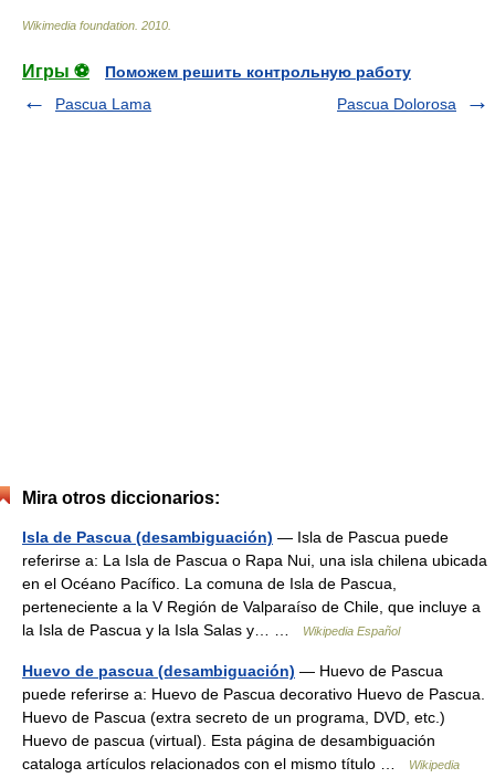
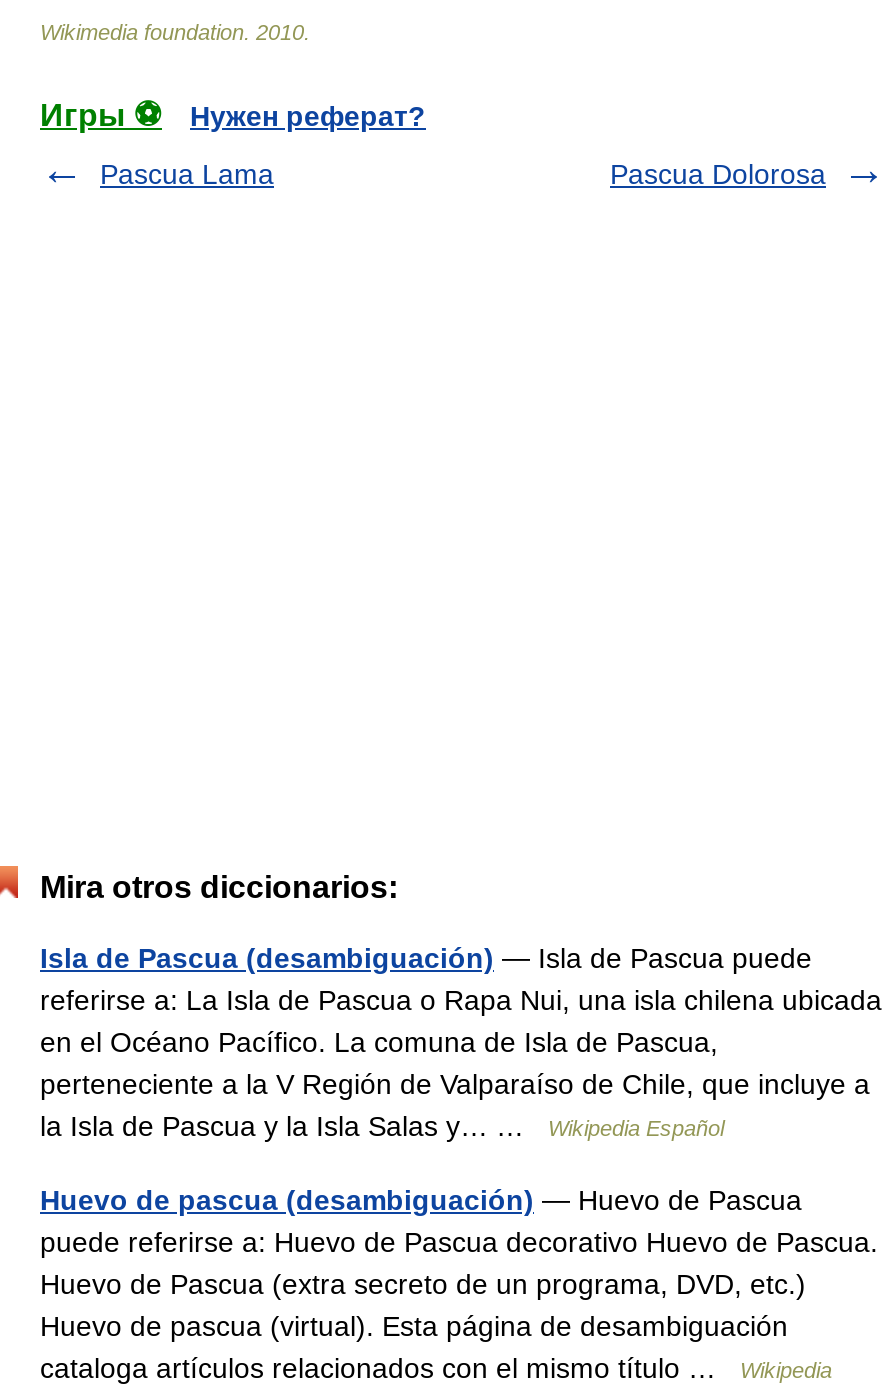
- Поможем решить контрольную работу
+ Нужен реферат?
